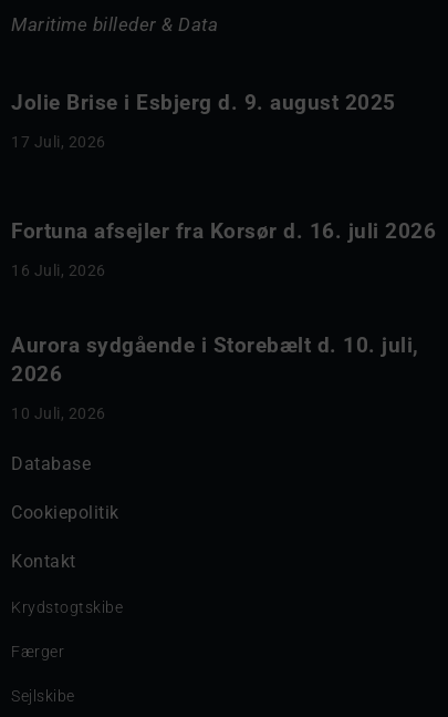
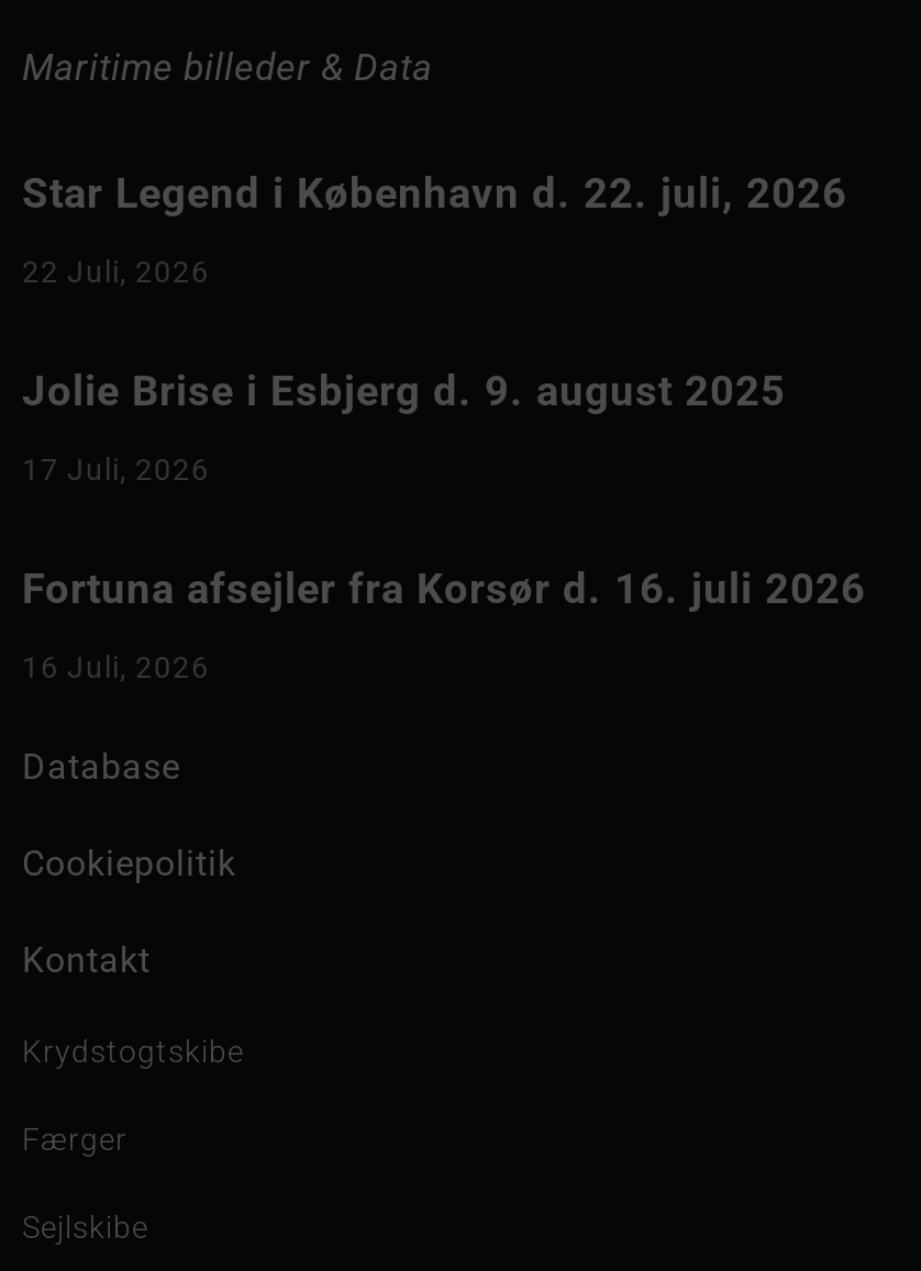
+ Star Legend i København d. 22. juli, 2026
+ 22 Juli, 2026

moved down: Jolie Brise i Esbjerg d. 9. august 2025 | 17 Juli, 2026

moved down: Fortuna afsejler fra Korsør d. 16. juli 2026 | 16 Juli, 2026

- Aurora sydgående i Storebælt d. 10. juli,
- 2026
- 10 Juli, 2026
